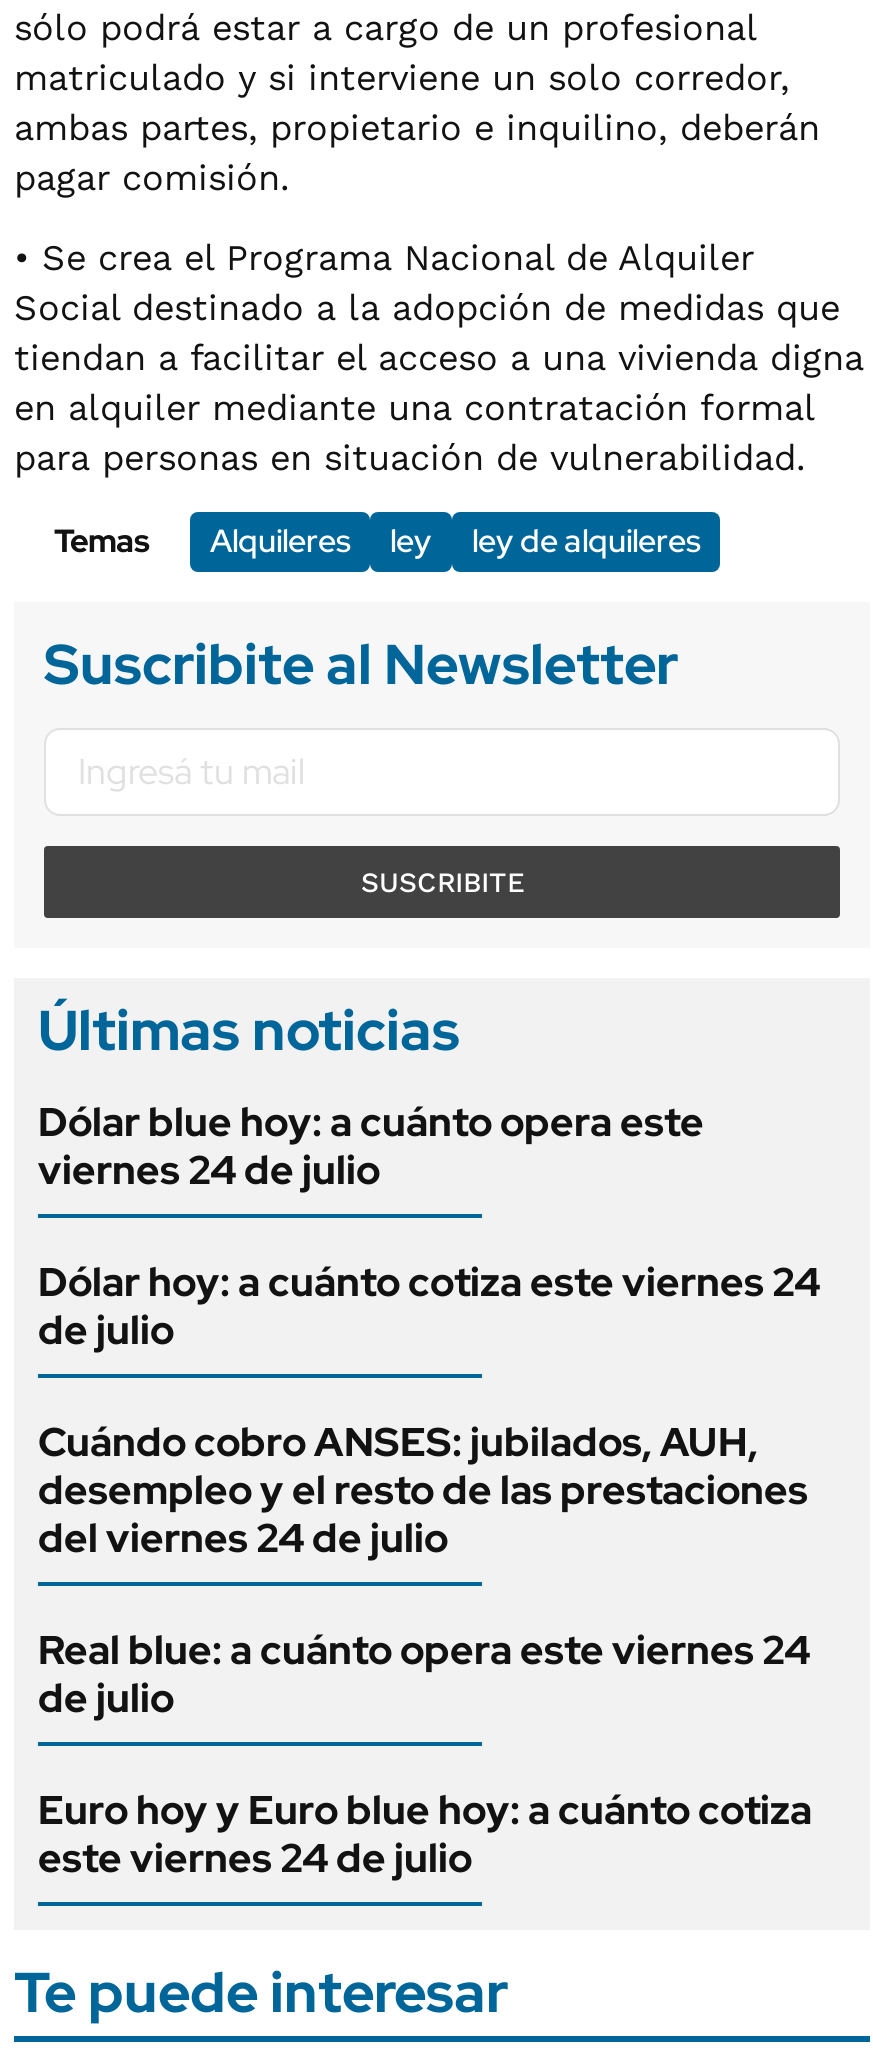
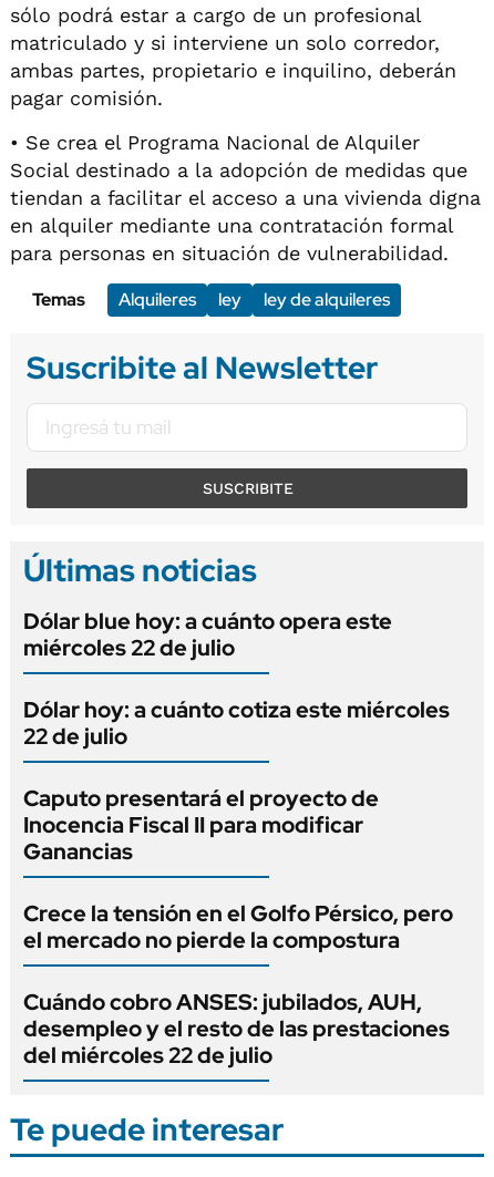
- viernes 24 de julio
- Dólar hoy: a cuánto cotiza este viernes 24
- de julio
+ miércoles 22 de julio
+ Dólar hoy: a cuánto cotiza este miércoles
+ 22 de julio
+ Caputo presentará el proyecto de
+ Inocencia Fiscal II para modificar
+ Ganancias
+ Crece la tensión en el Golfo Pérsico, pero
+ el mercado no pierde la compostura

moved down: Cuándo cobro ANSES: jubilados, AUH, | desempleo y el resto de las prestaciones

- del viernes 24 de julio
- Real blue: a cuánto opera este viernes 24
- de julio
- Euro hoy y Euro blue hoy: a cuánto cotiza
- este viernes 24 de julio
+ del miércoles 22 de julio
